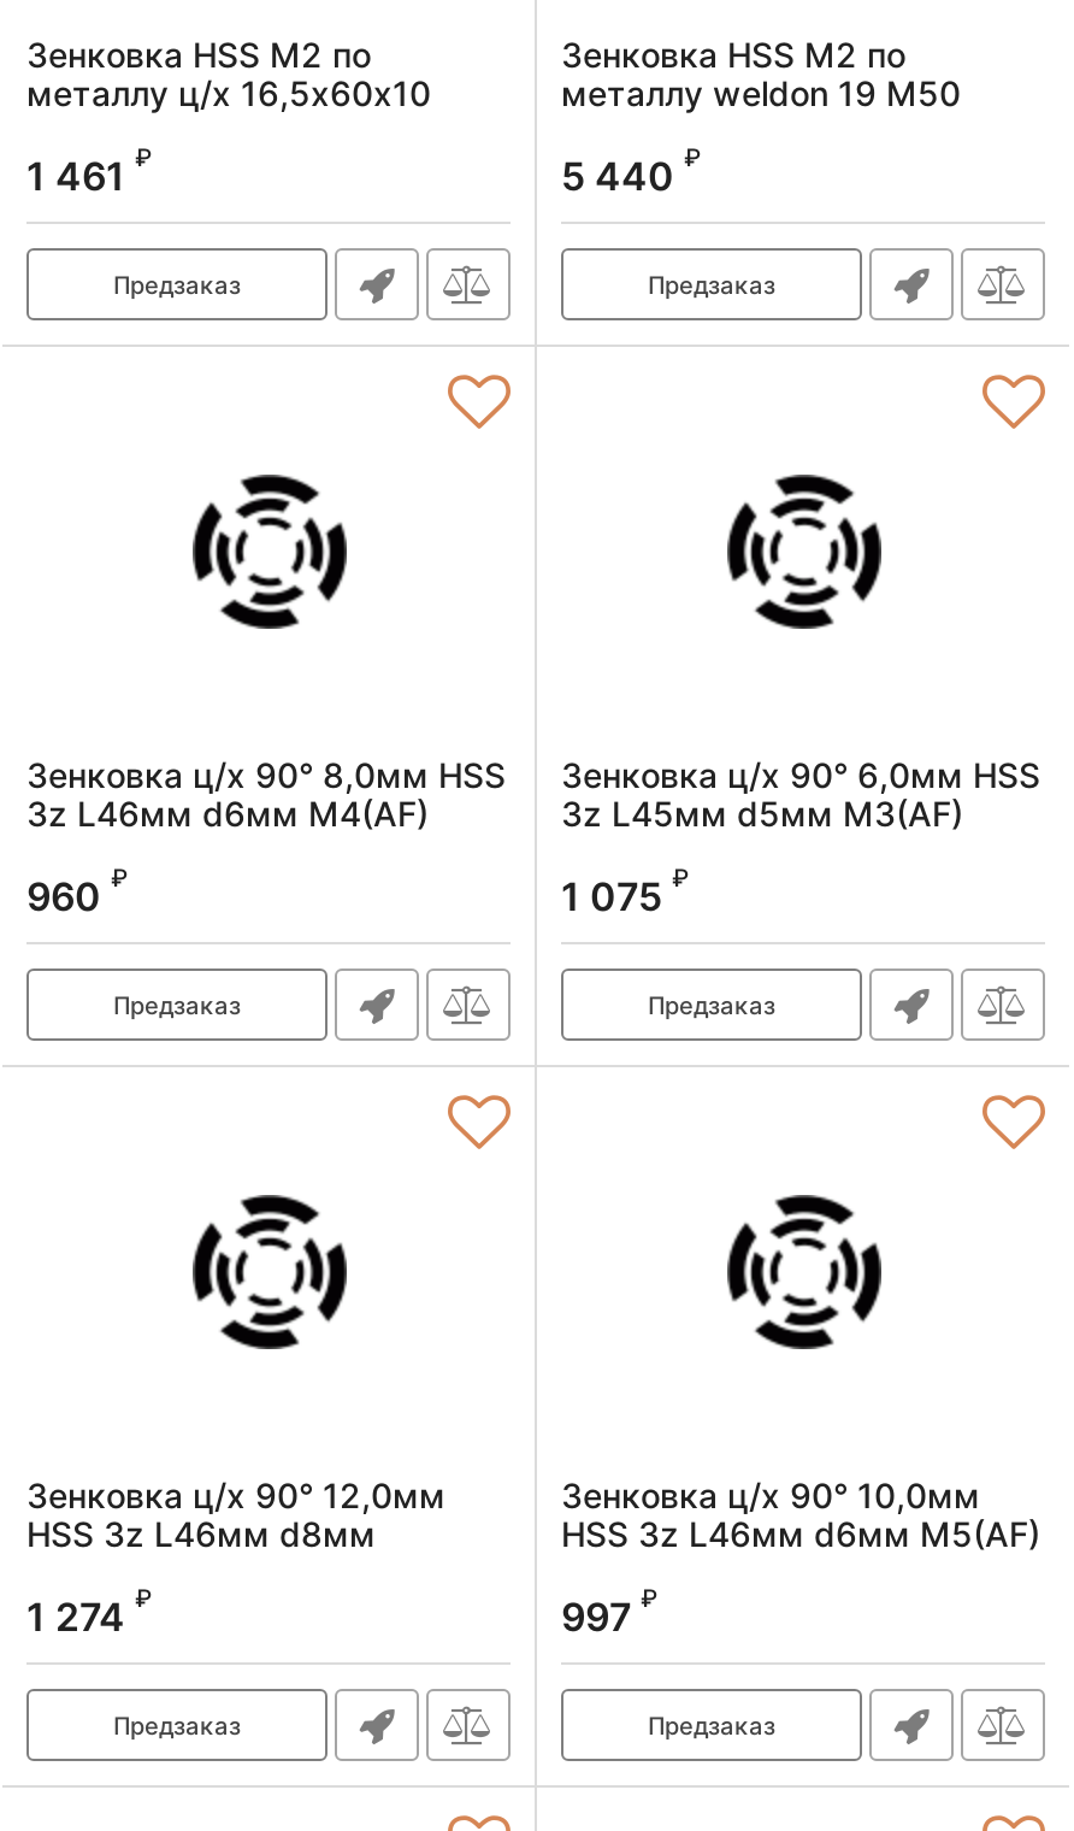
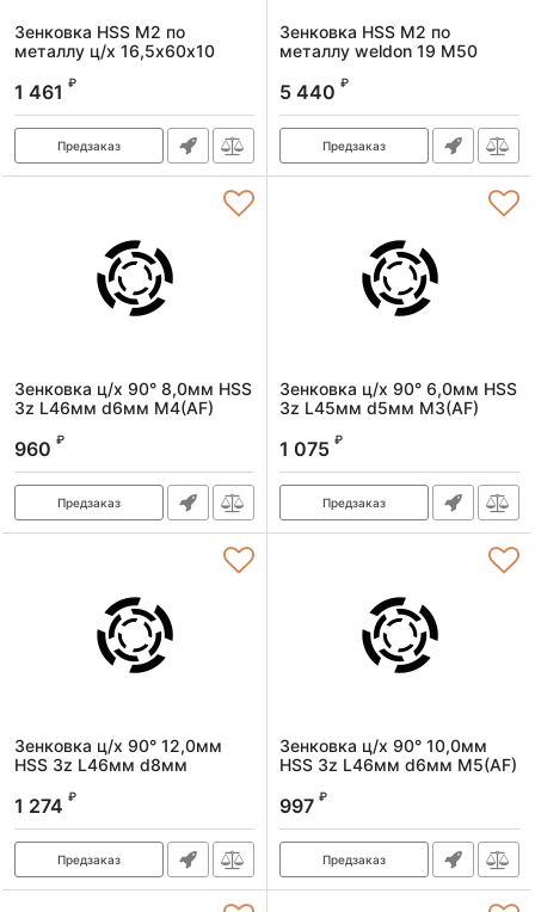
- [image]
+ [image]

- [image]
+ [image]

- [image]
+ [image]

- [image]
+ [image]
